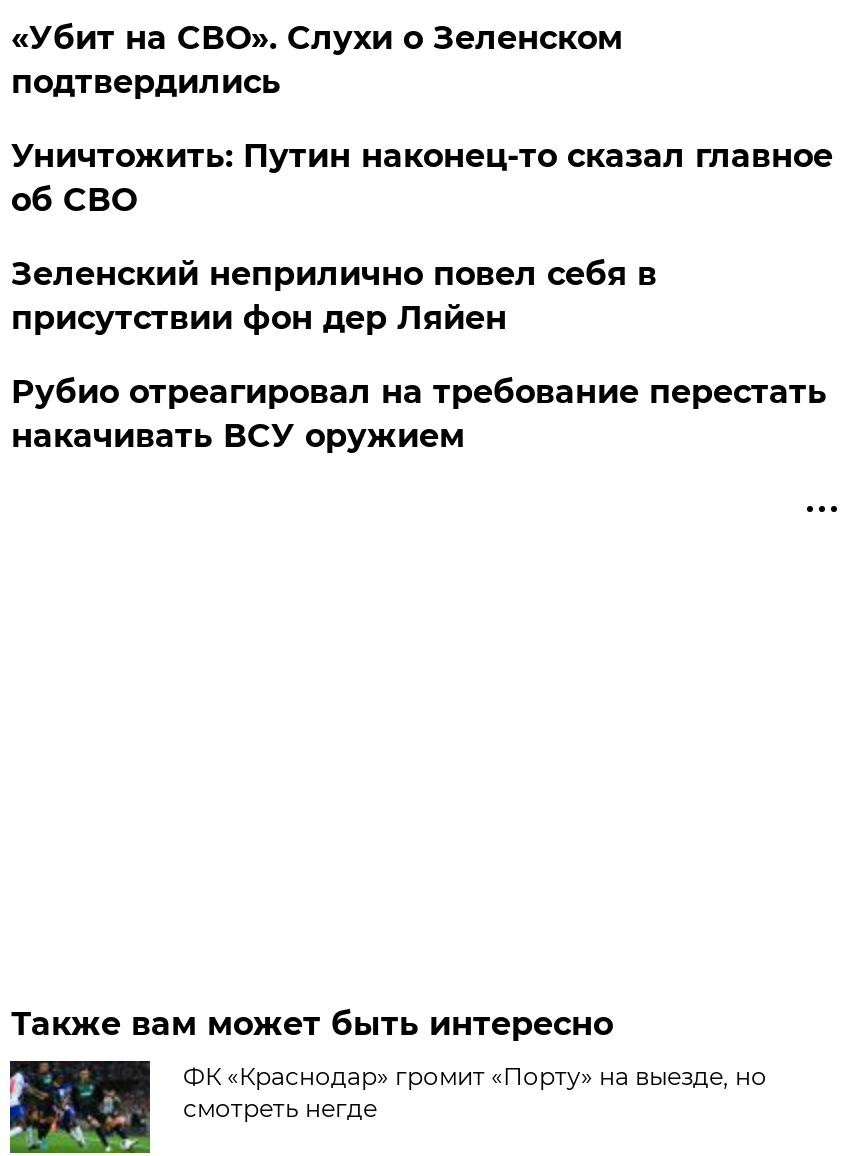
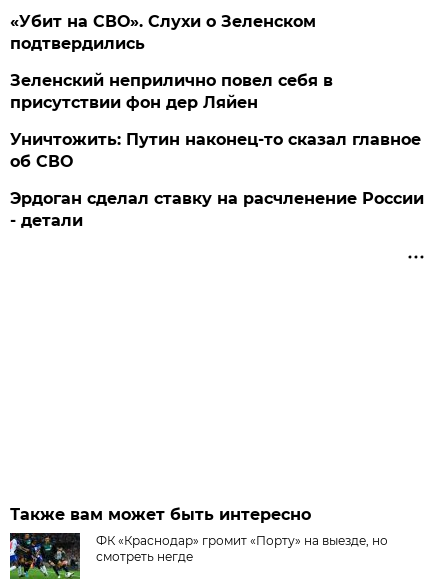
moved down: Уничтожить: Путин наконец-то сказал главное | об СВО

moved up: Зеленский неприлично повел cебя в | присутствии фон дер Ляйен

- Рубио отреагировал на требование перестать
- накачивать ВСУ оружием
+ Эрдоган сделал ставку на расчленение России
+ - детали
